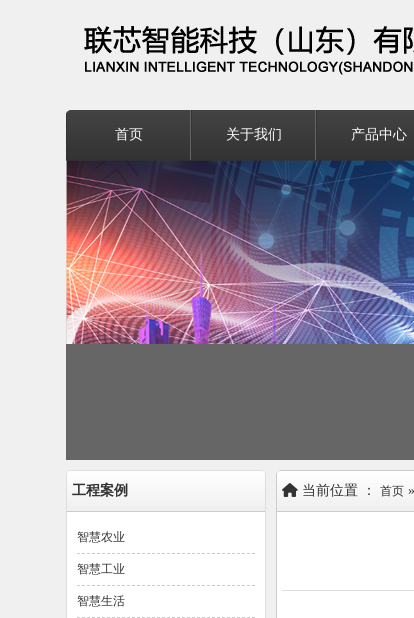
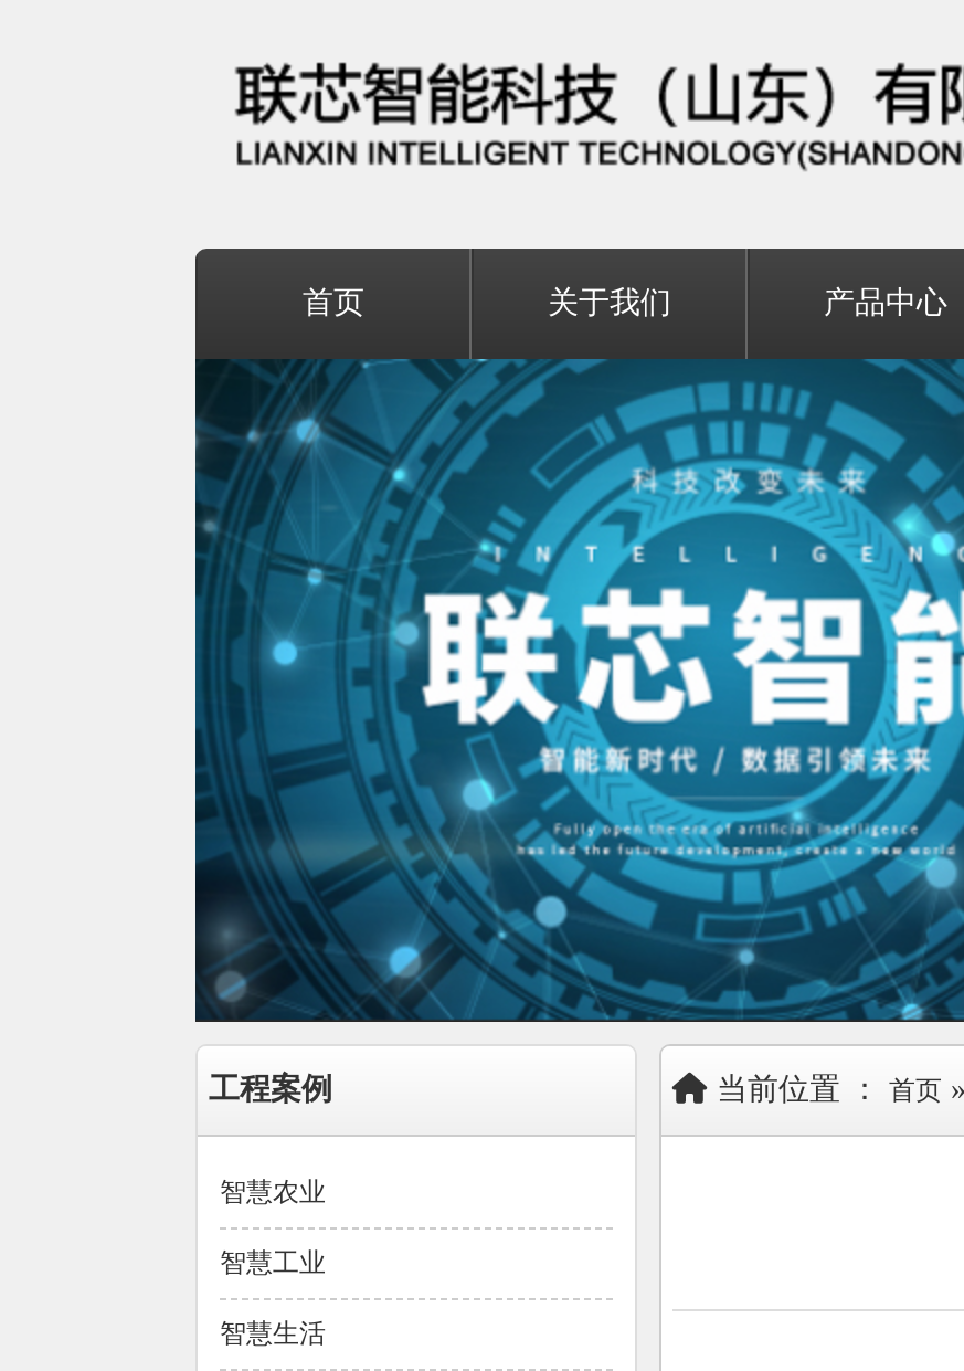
- [image]
+ [image]
